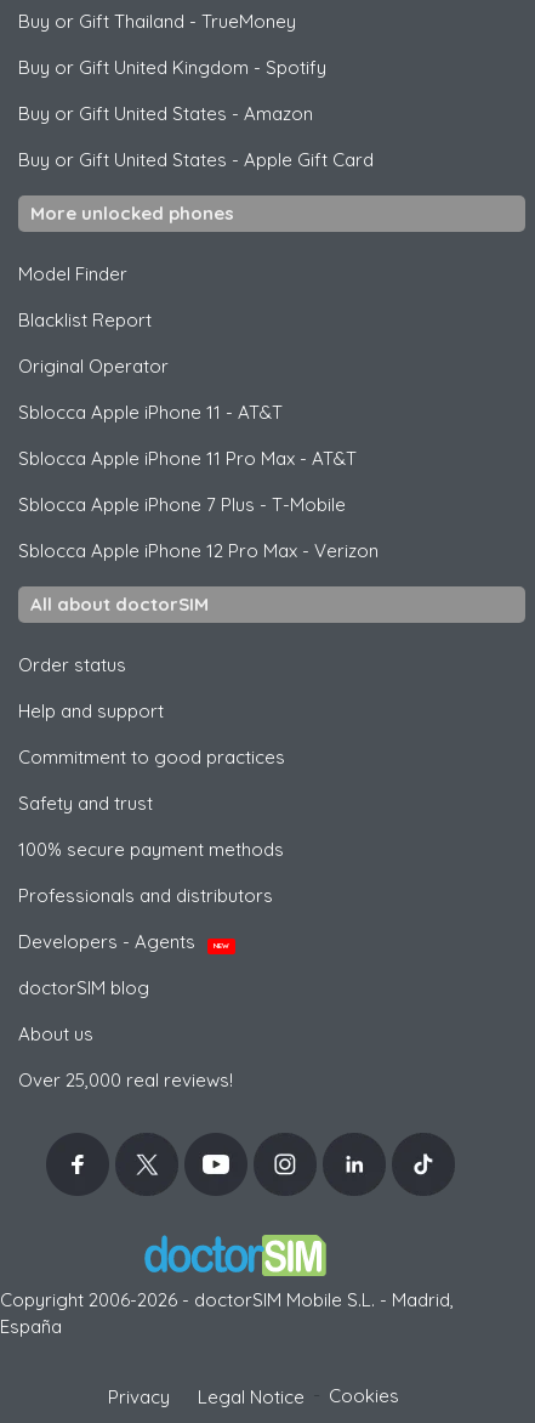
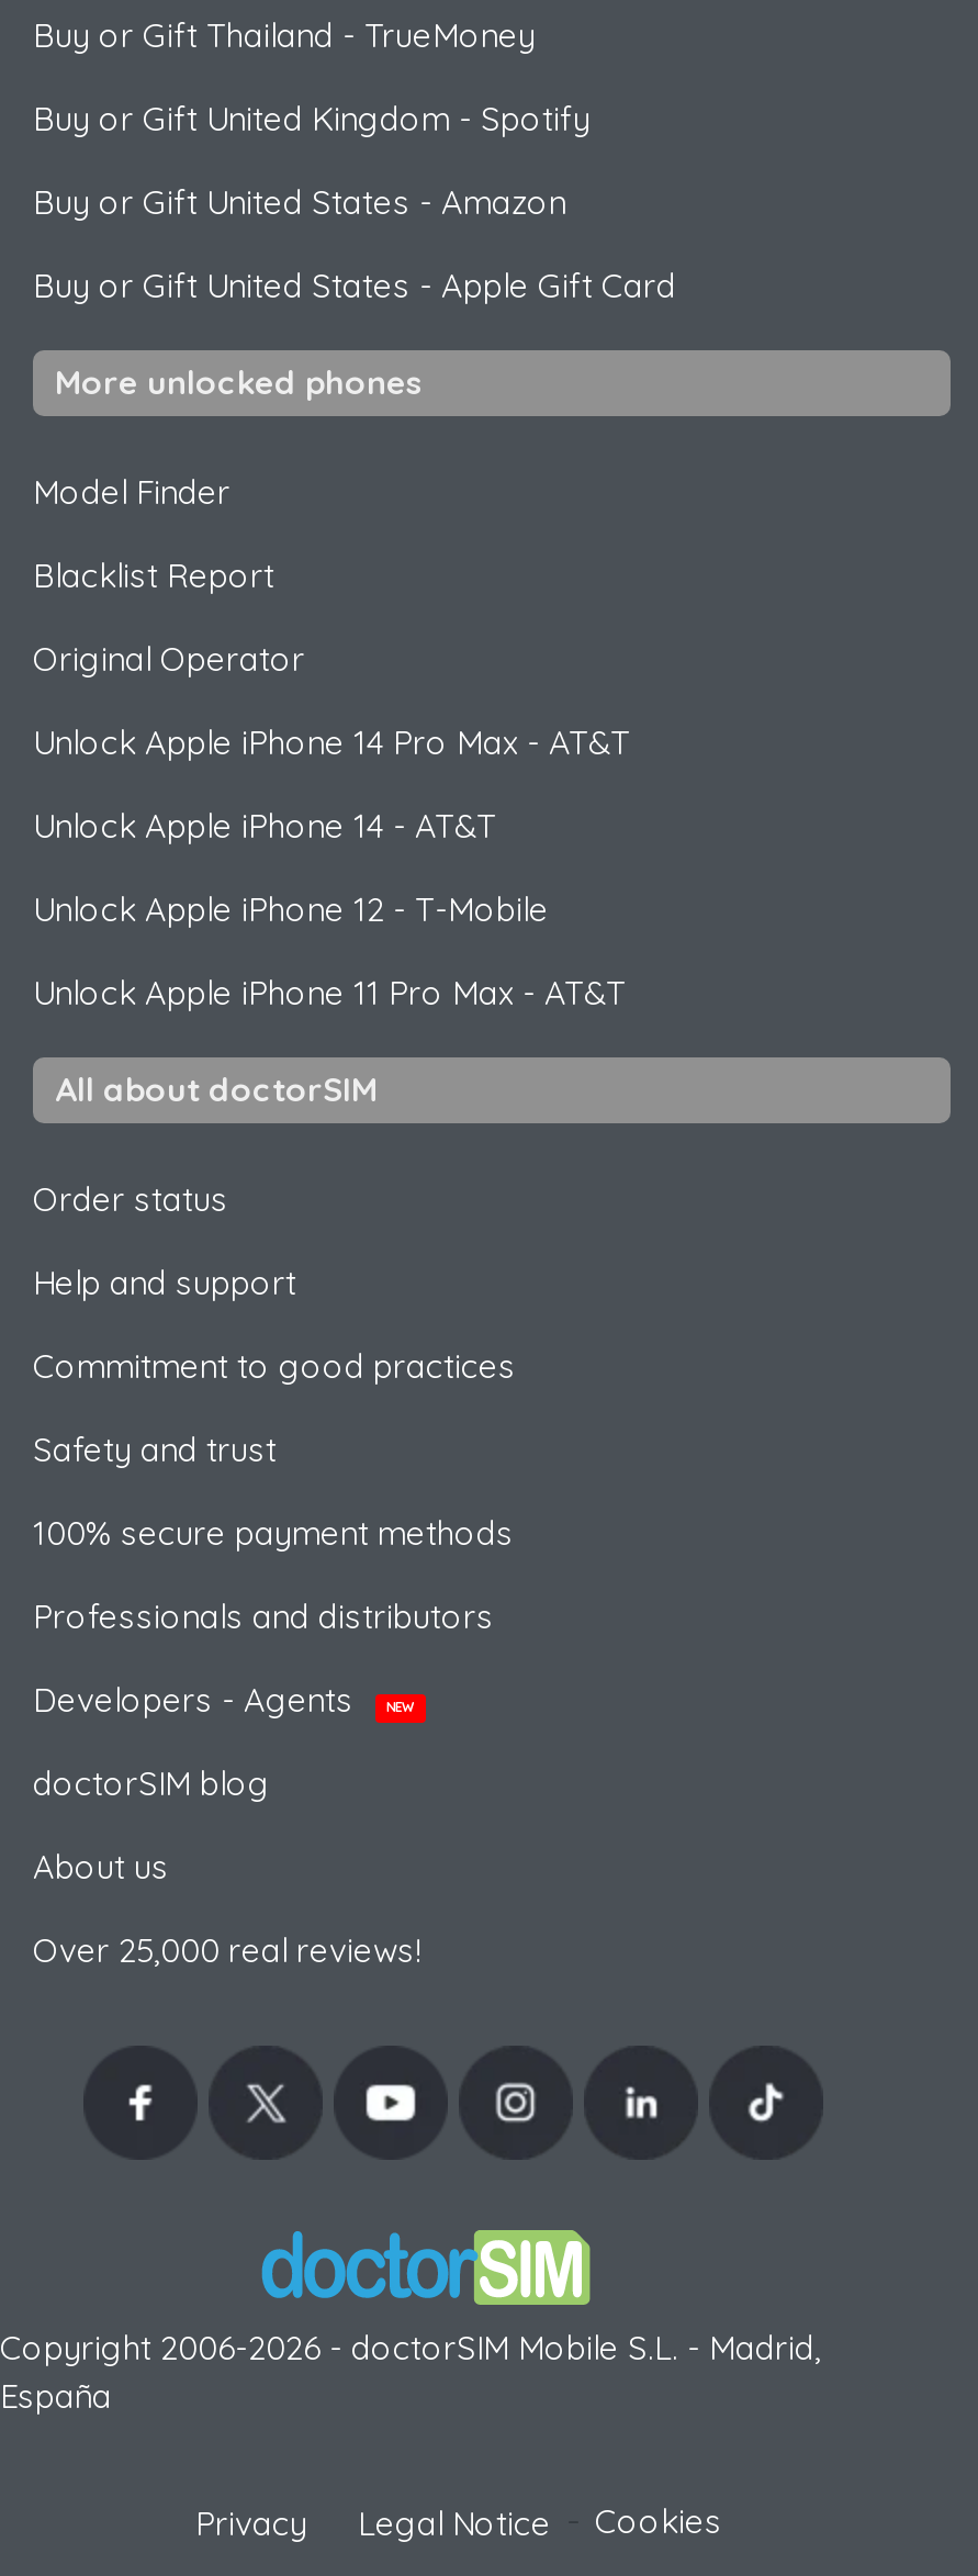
- Sblocca Apple iPhone 11 - AT&T
+ Unlock Apple iPhone 14 Pro Max - AT&T

- Sblocca Apple iPhone 11 Pro Max - AT&T
+ Unlock Apple iPhone 14 - AT&T

- Sblocca Apple iPhone 7 Plus - T-Mobile
+ Unlock Apple iPhone 12 - T-Mobile

- Sblocca Apple iPhone 12 Pro Max - Verizon
+ Unlock Apple iPhone 11 Pro Max - AT&T
